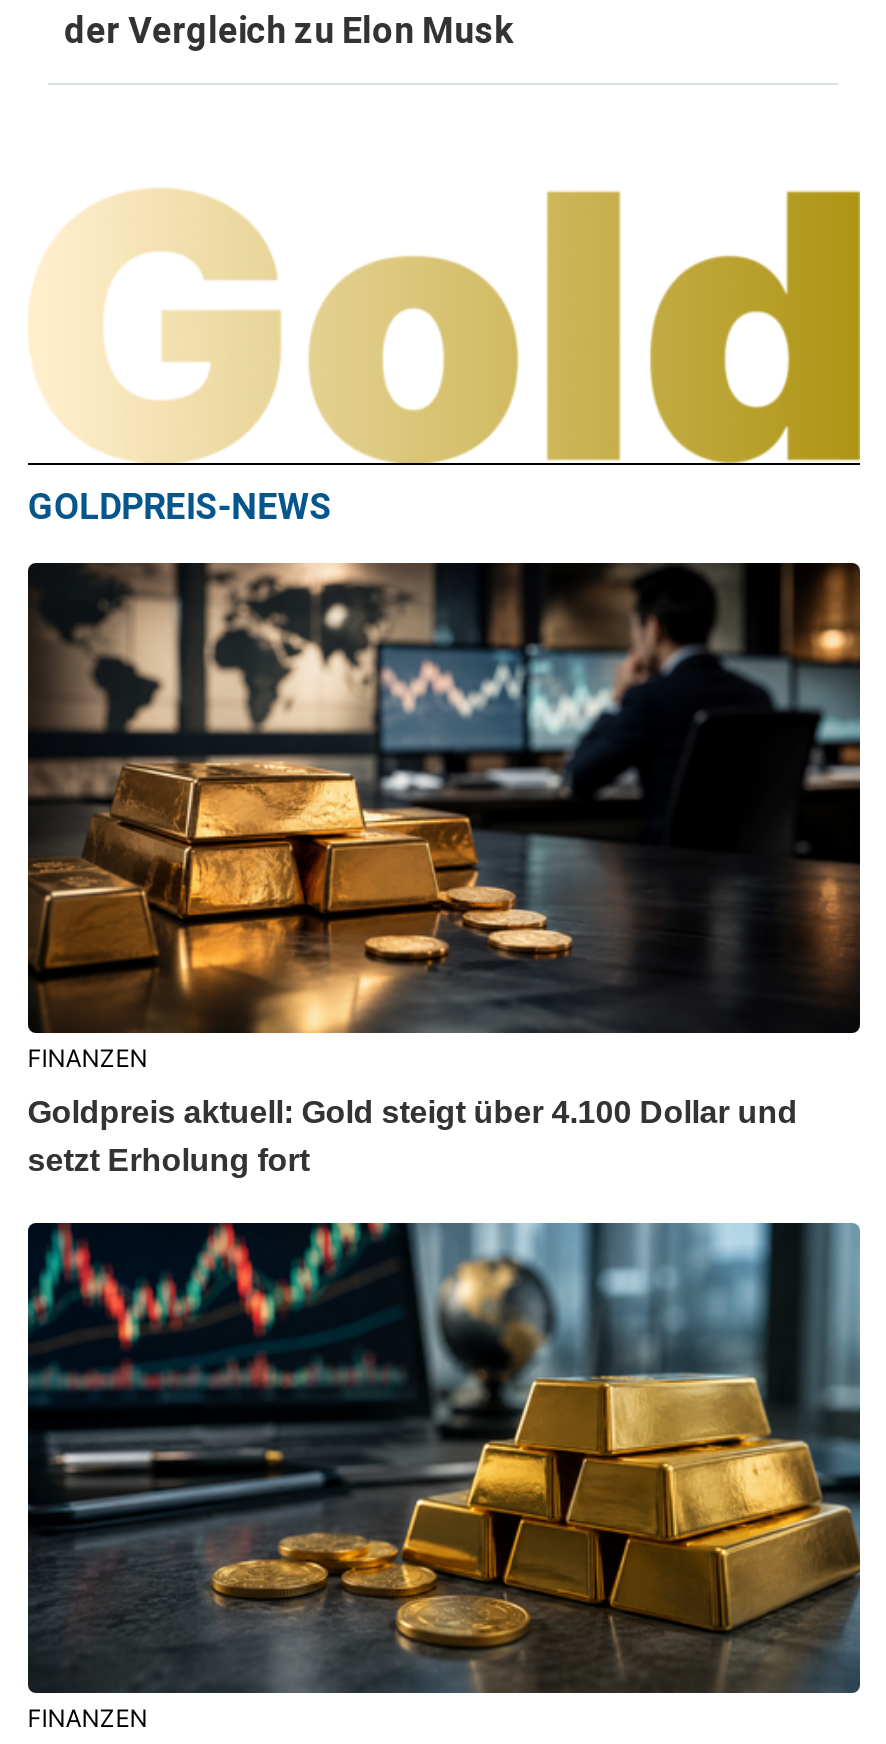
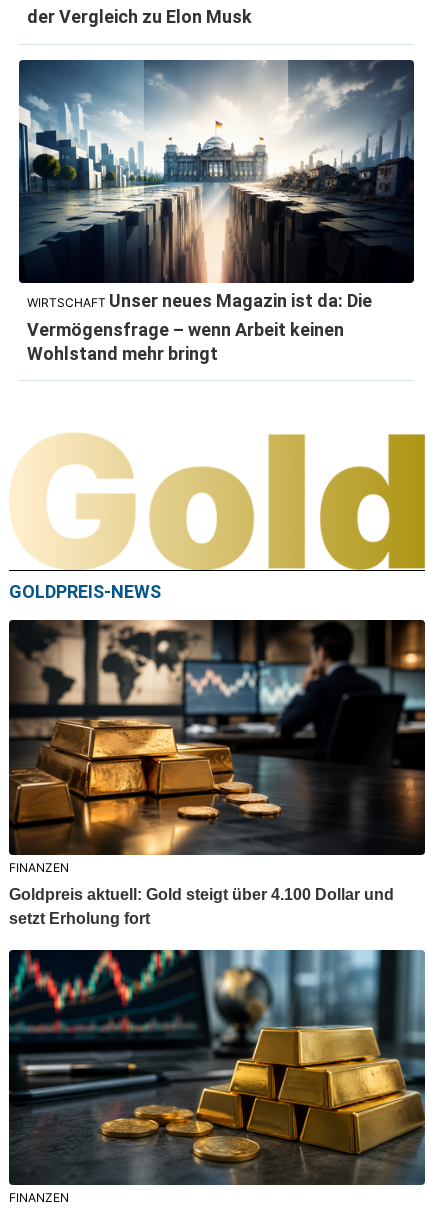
+ [image]
+ WIRTSCHAFT Unser neues Magazin ist da: Die
+ Vermögensfrage – wenn Arbeit keinen
+ Wohlstand mehr bringt
